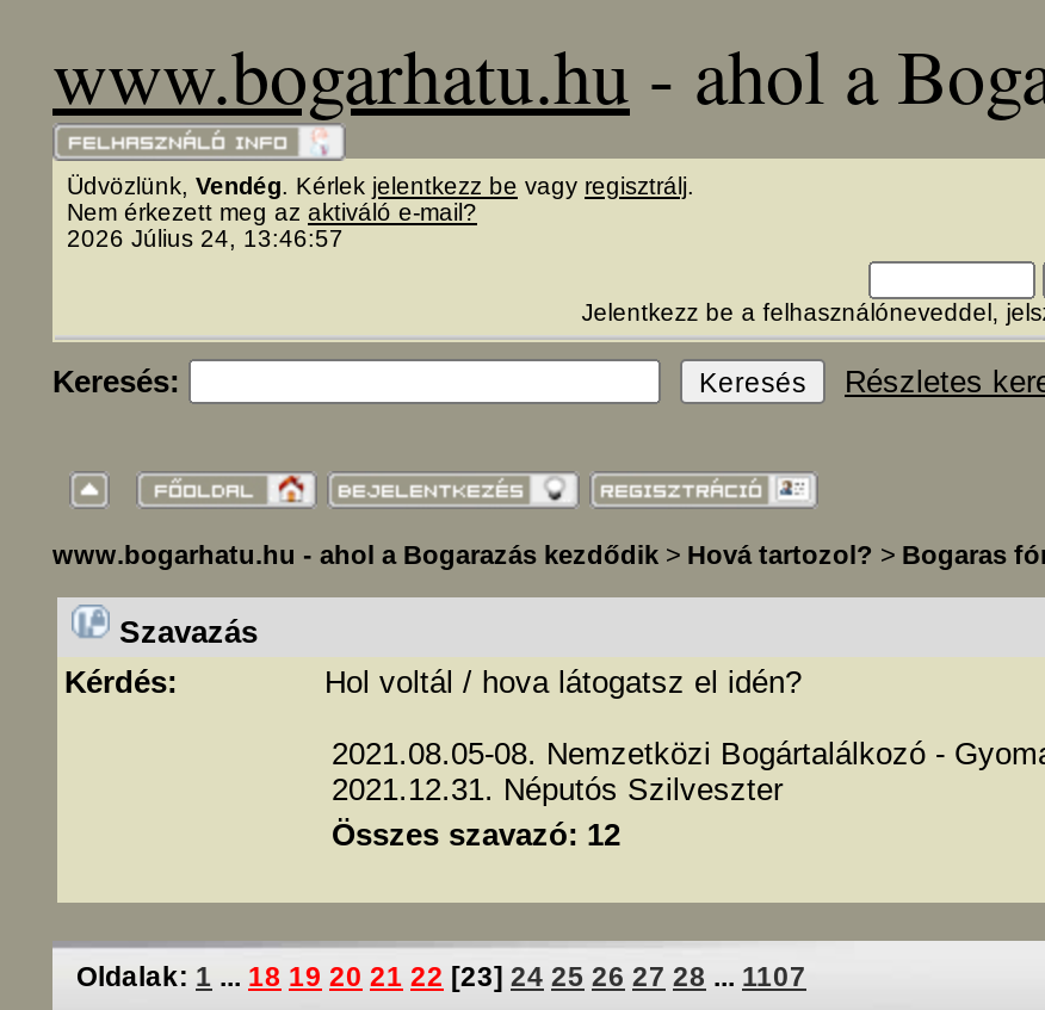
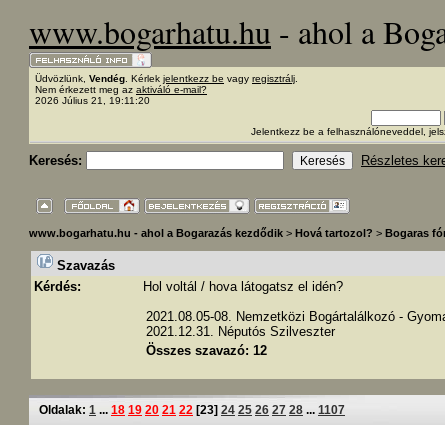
- 2026 Július 24, 13:46:57
+ 2026 Július 21, 19:11:20
